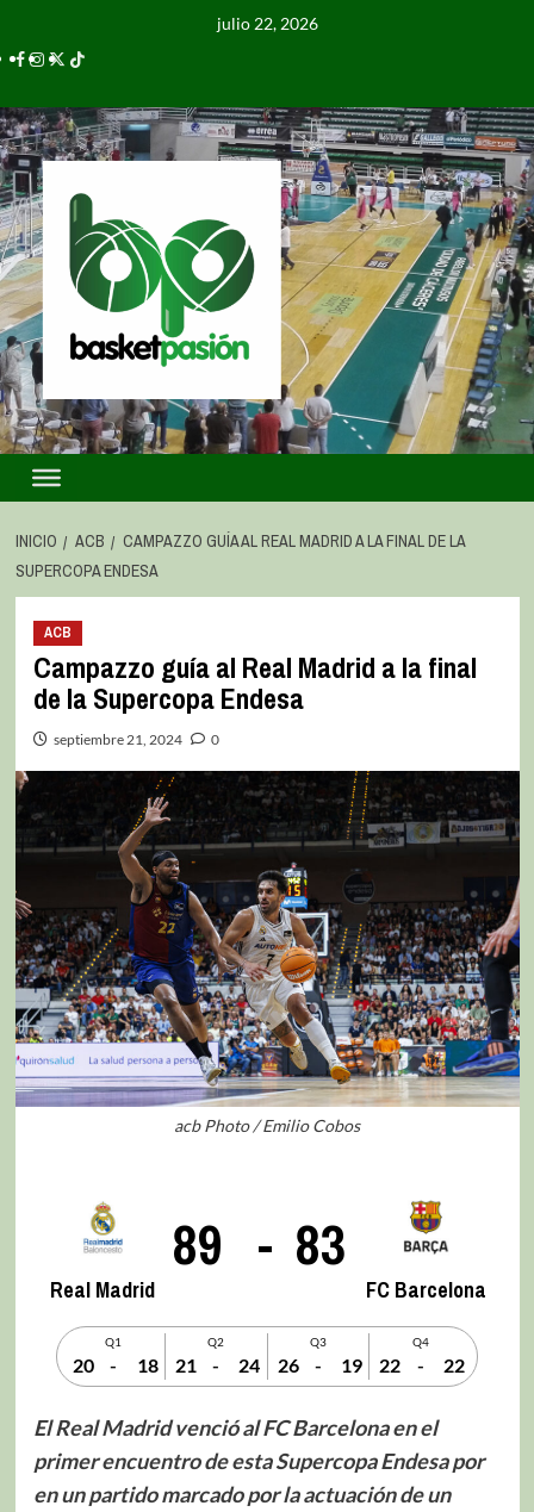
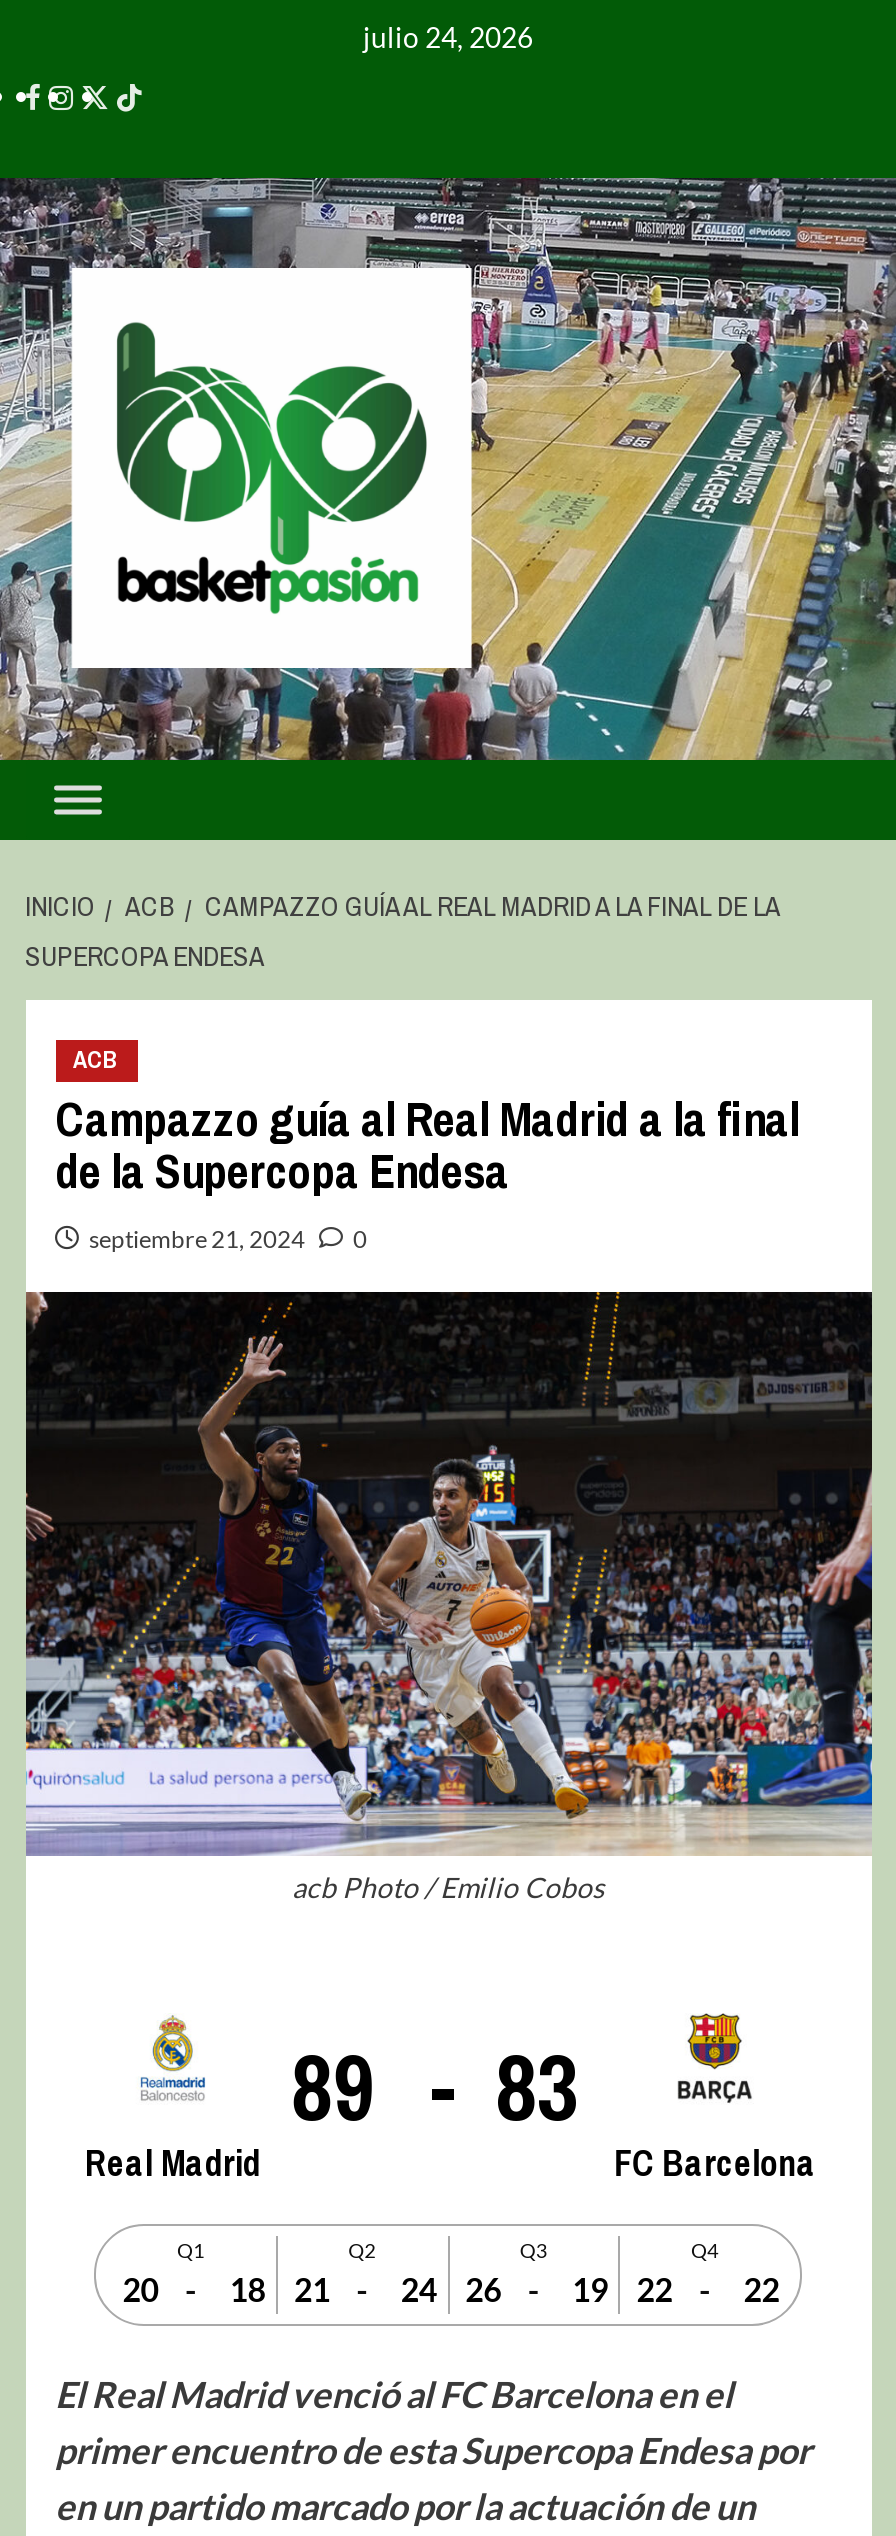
- julio 22, 2026
+ julio 24, 2026
